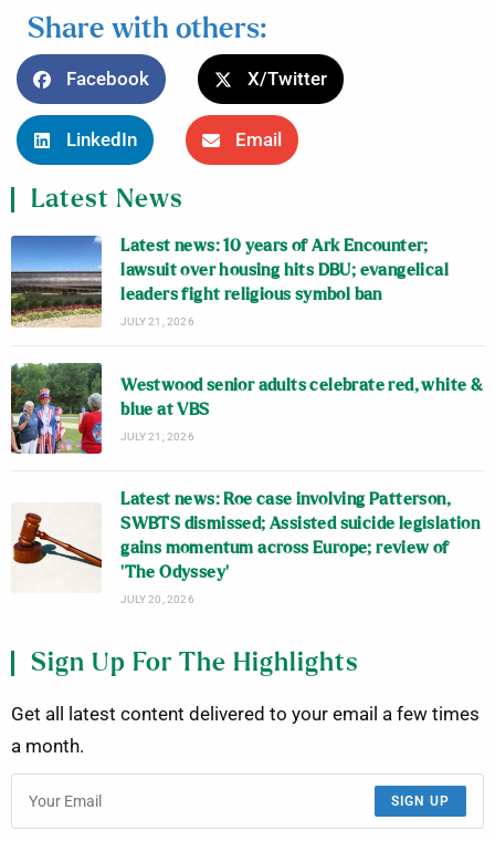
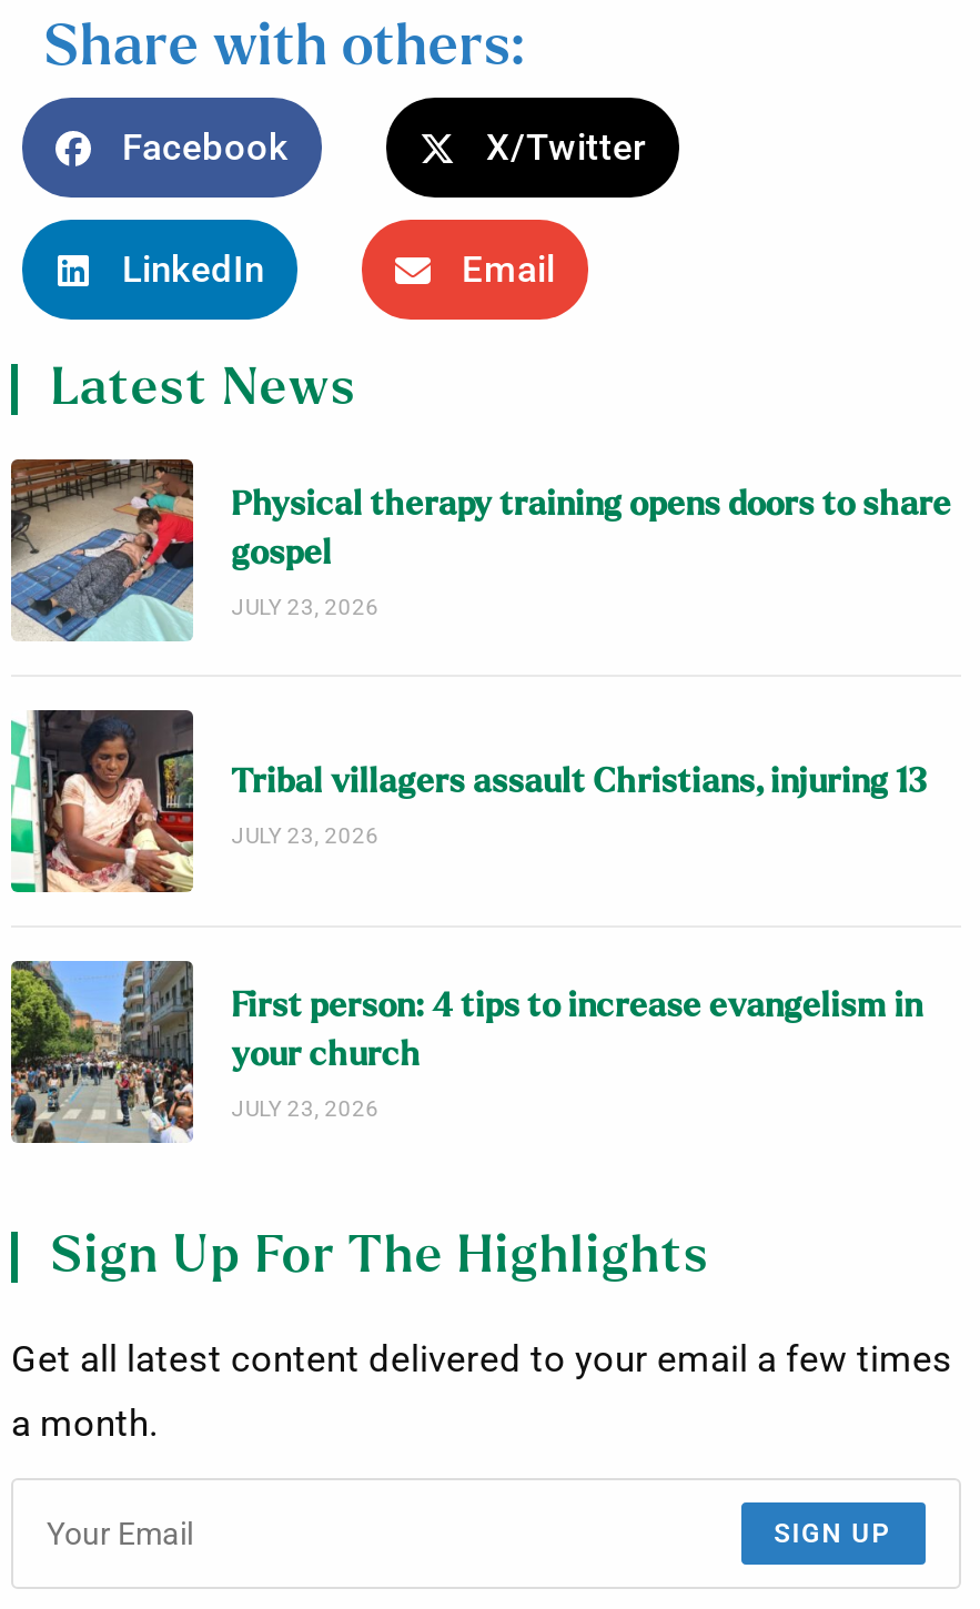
- [image]
- Latest news: 10 years of Ark Encounter;
- lawsuit over housing hits DBU; evangelical
- leaders fight religious symbol ban
- JULY 21, 2026
+ [image]
+ Physical therapy training opens doors to share
+ gospel
+ JULY 23, 2026

- [image]
- Westwood senior adults celebrate red, white &
- blue at VBS
- JULY 21, 2026
+ [image]
+ Tribal villagers assault Christians, injuring 13
+ JULY 23, 2026

- [image]
- Latest news: Roe case involving Patterson,
- SWBTS dismissed; Assisted suicide legislation
- gains momentum across Europe; review of
- ‘The Odyssey’
- JULY 20, 2026
+ [image]
+ First person: 4 tips to increase evangelism in
+ your church
+ JULY 23, 2026
